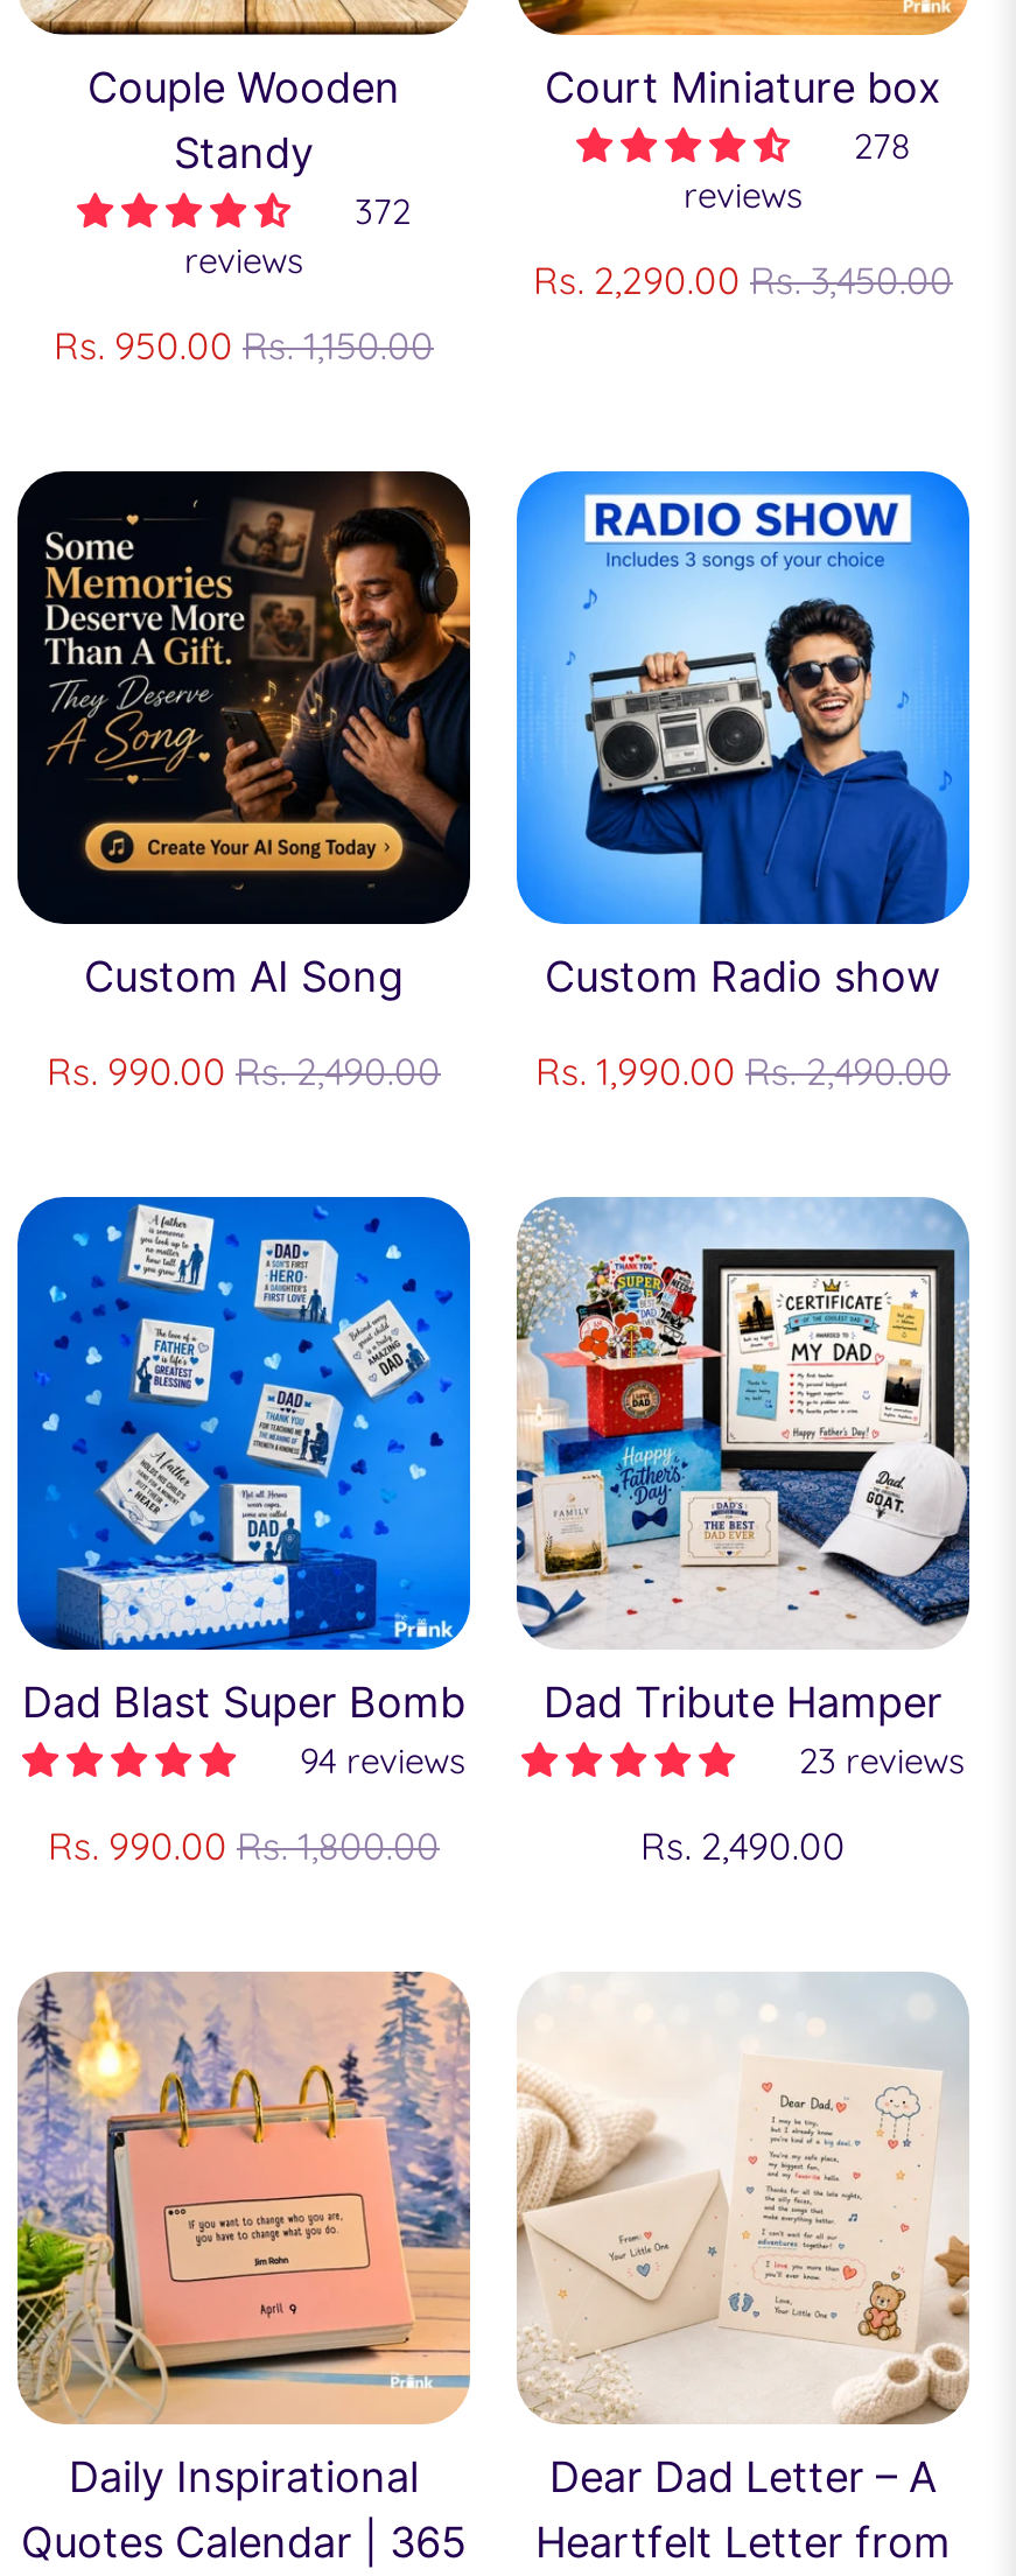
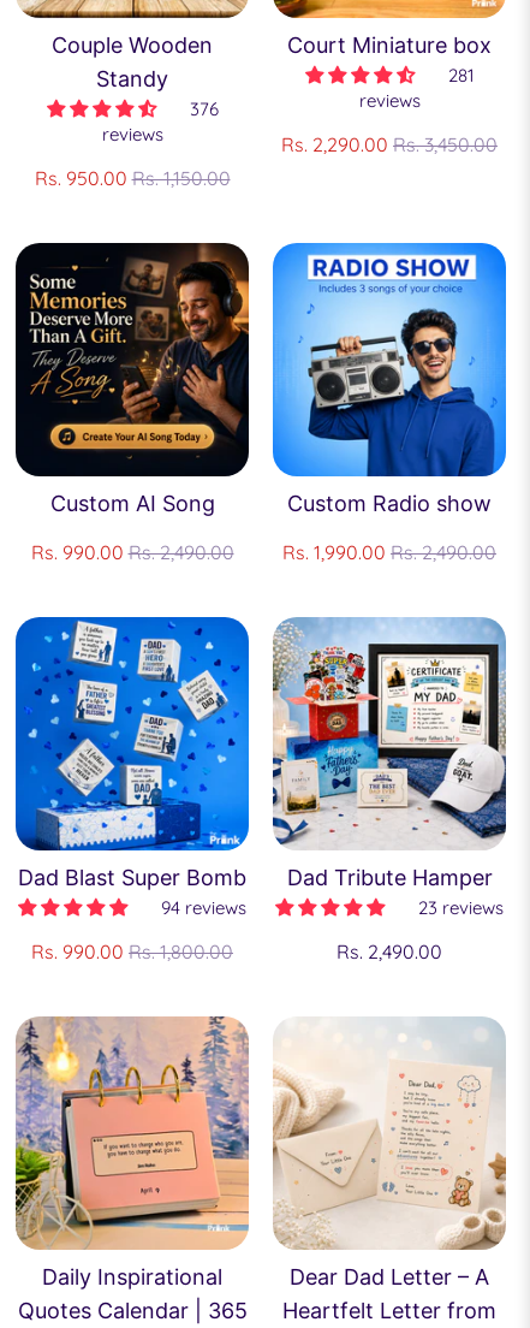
- 278
+ 281

- 372
+ 376
